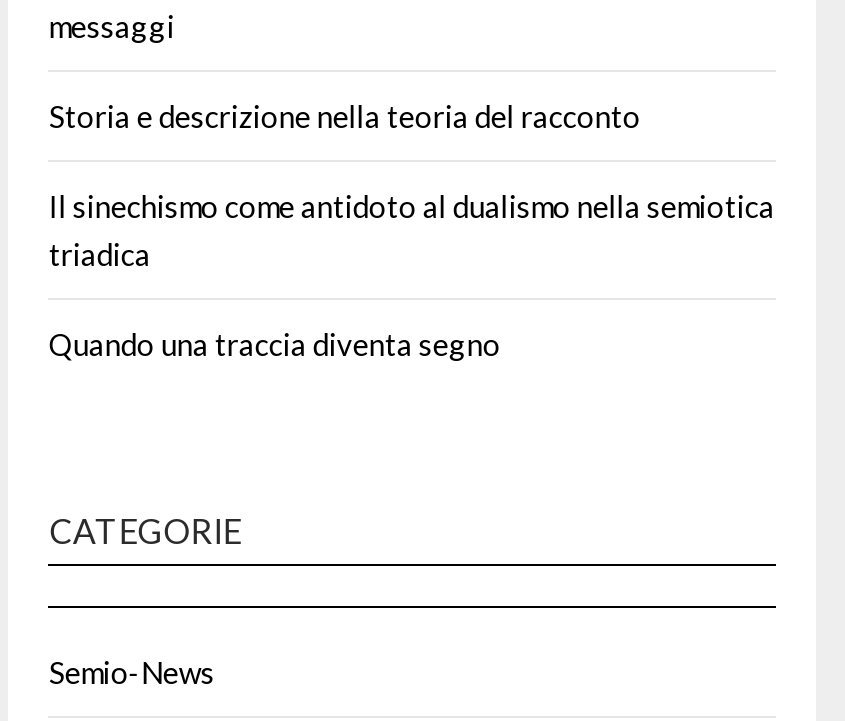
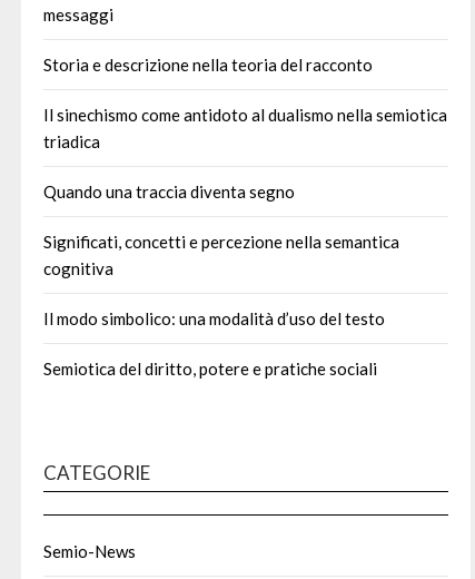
+ Significati, concetti e percezione nella semantica
+ cognitiva
+ Il modo simbolico: una modalità d’uso del testo
+ Semiotica del diritto, potere e pratiche sociali
